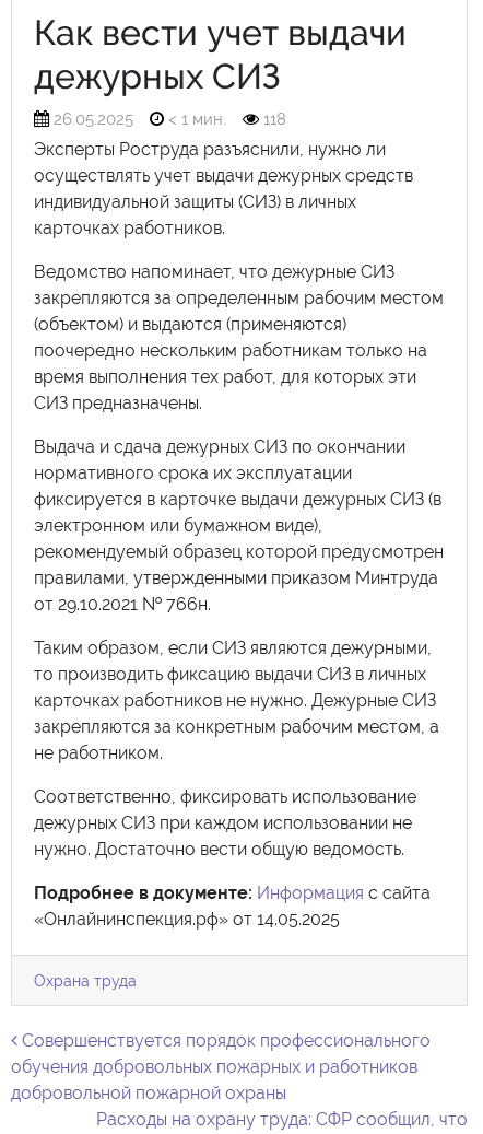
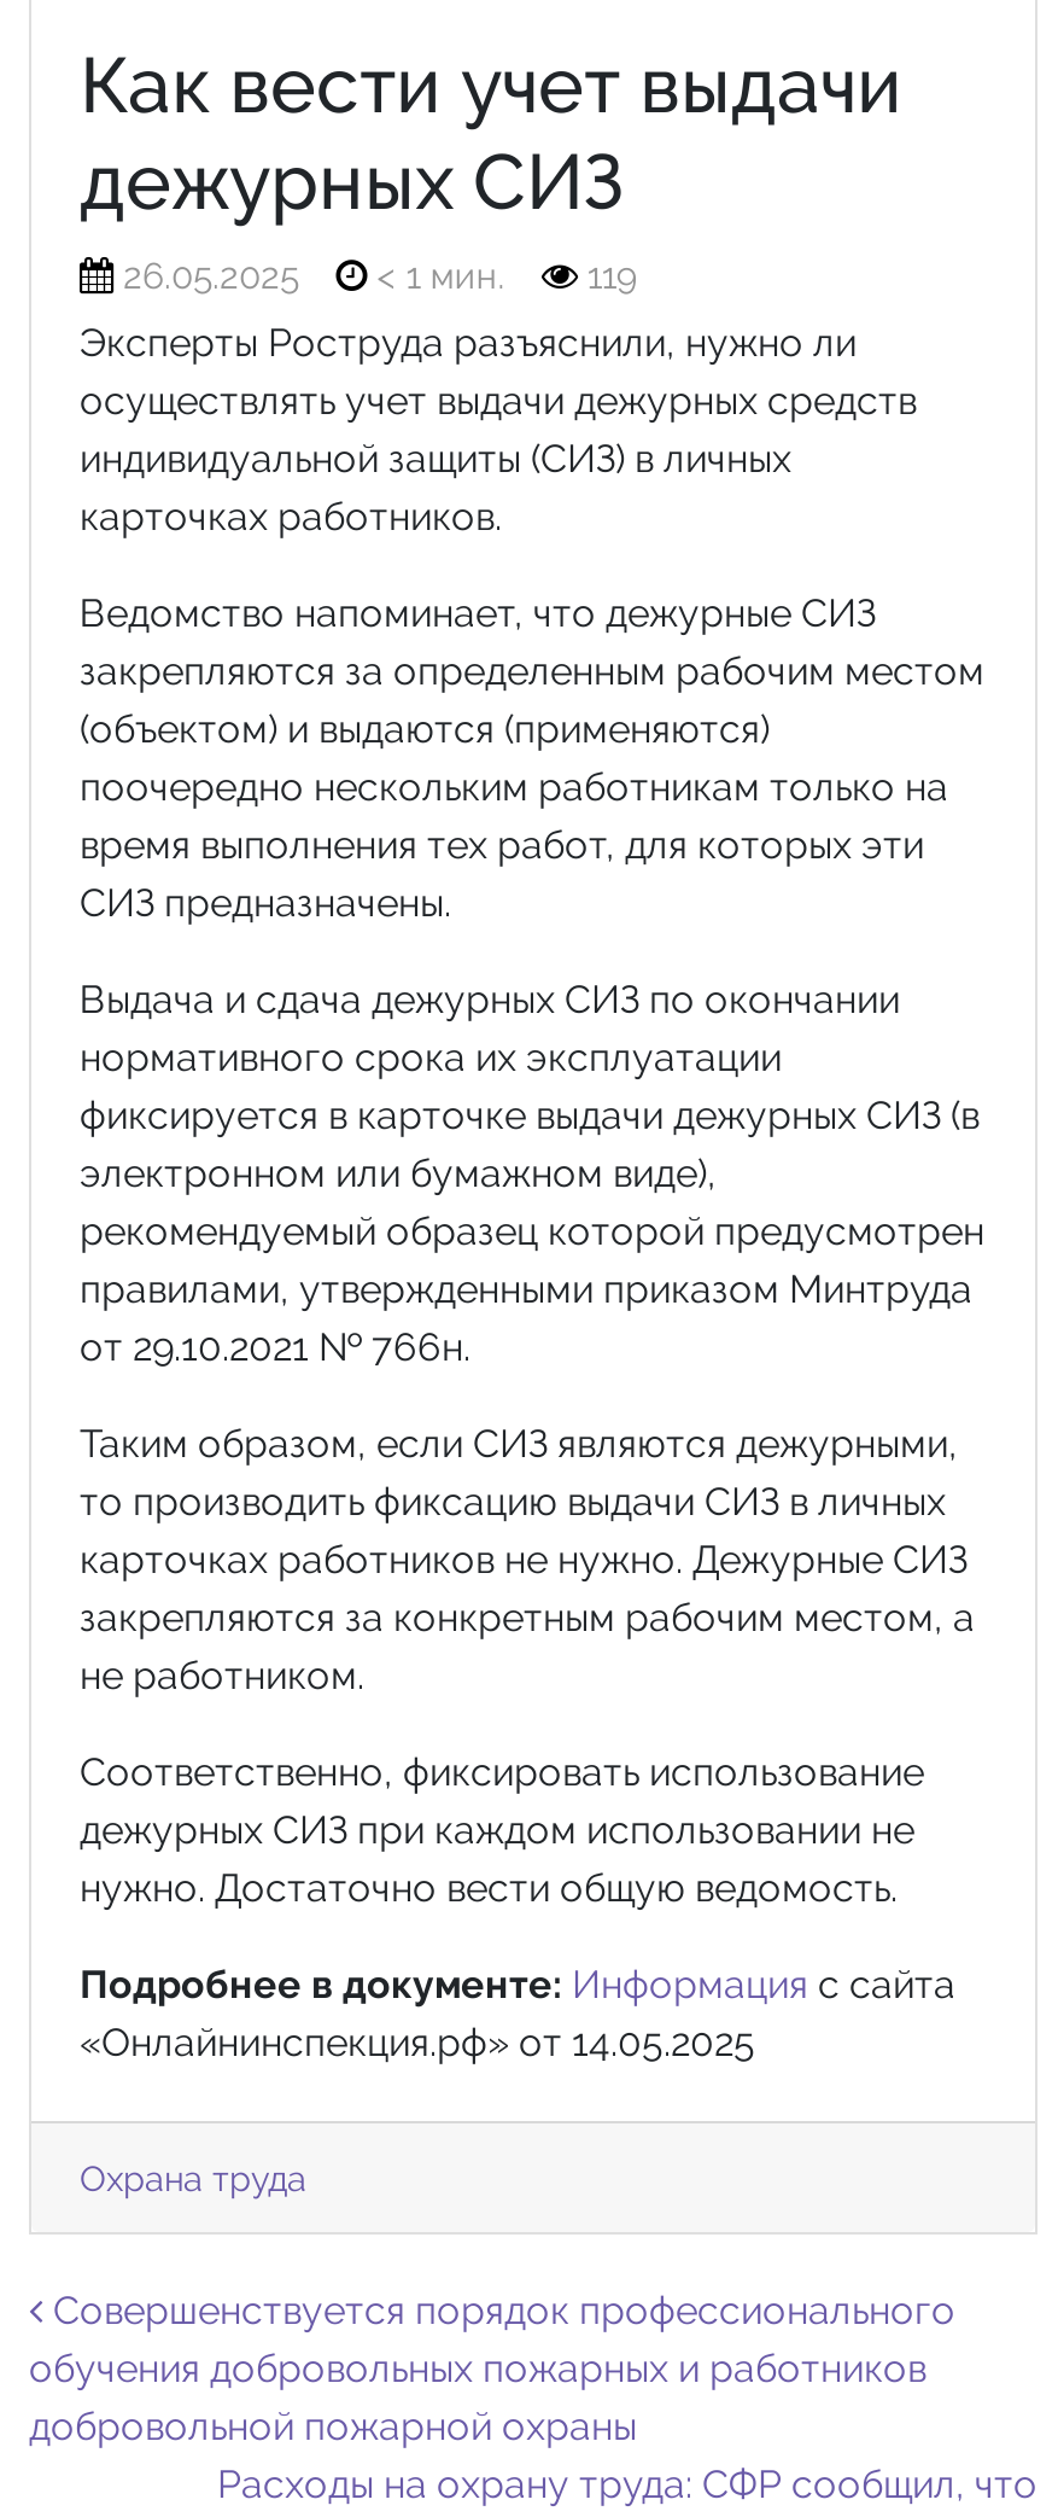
- 26.05.2025 < 1 мин. 118
+ 26.05.2025 < 1 мин. 119
